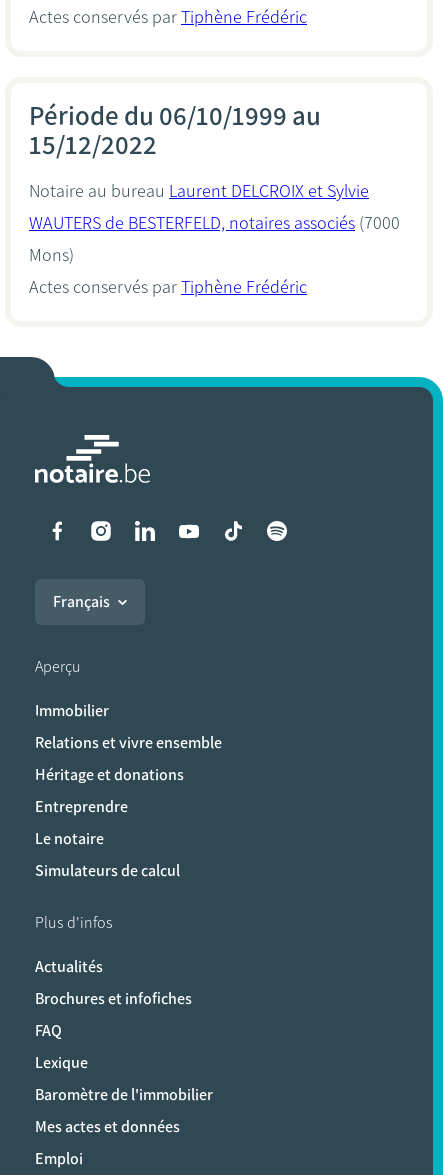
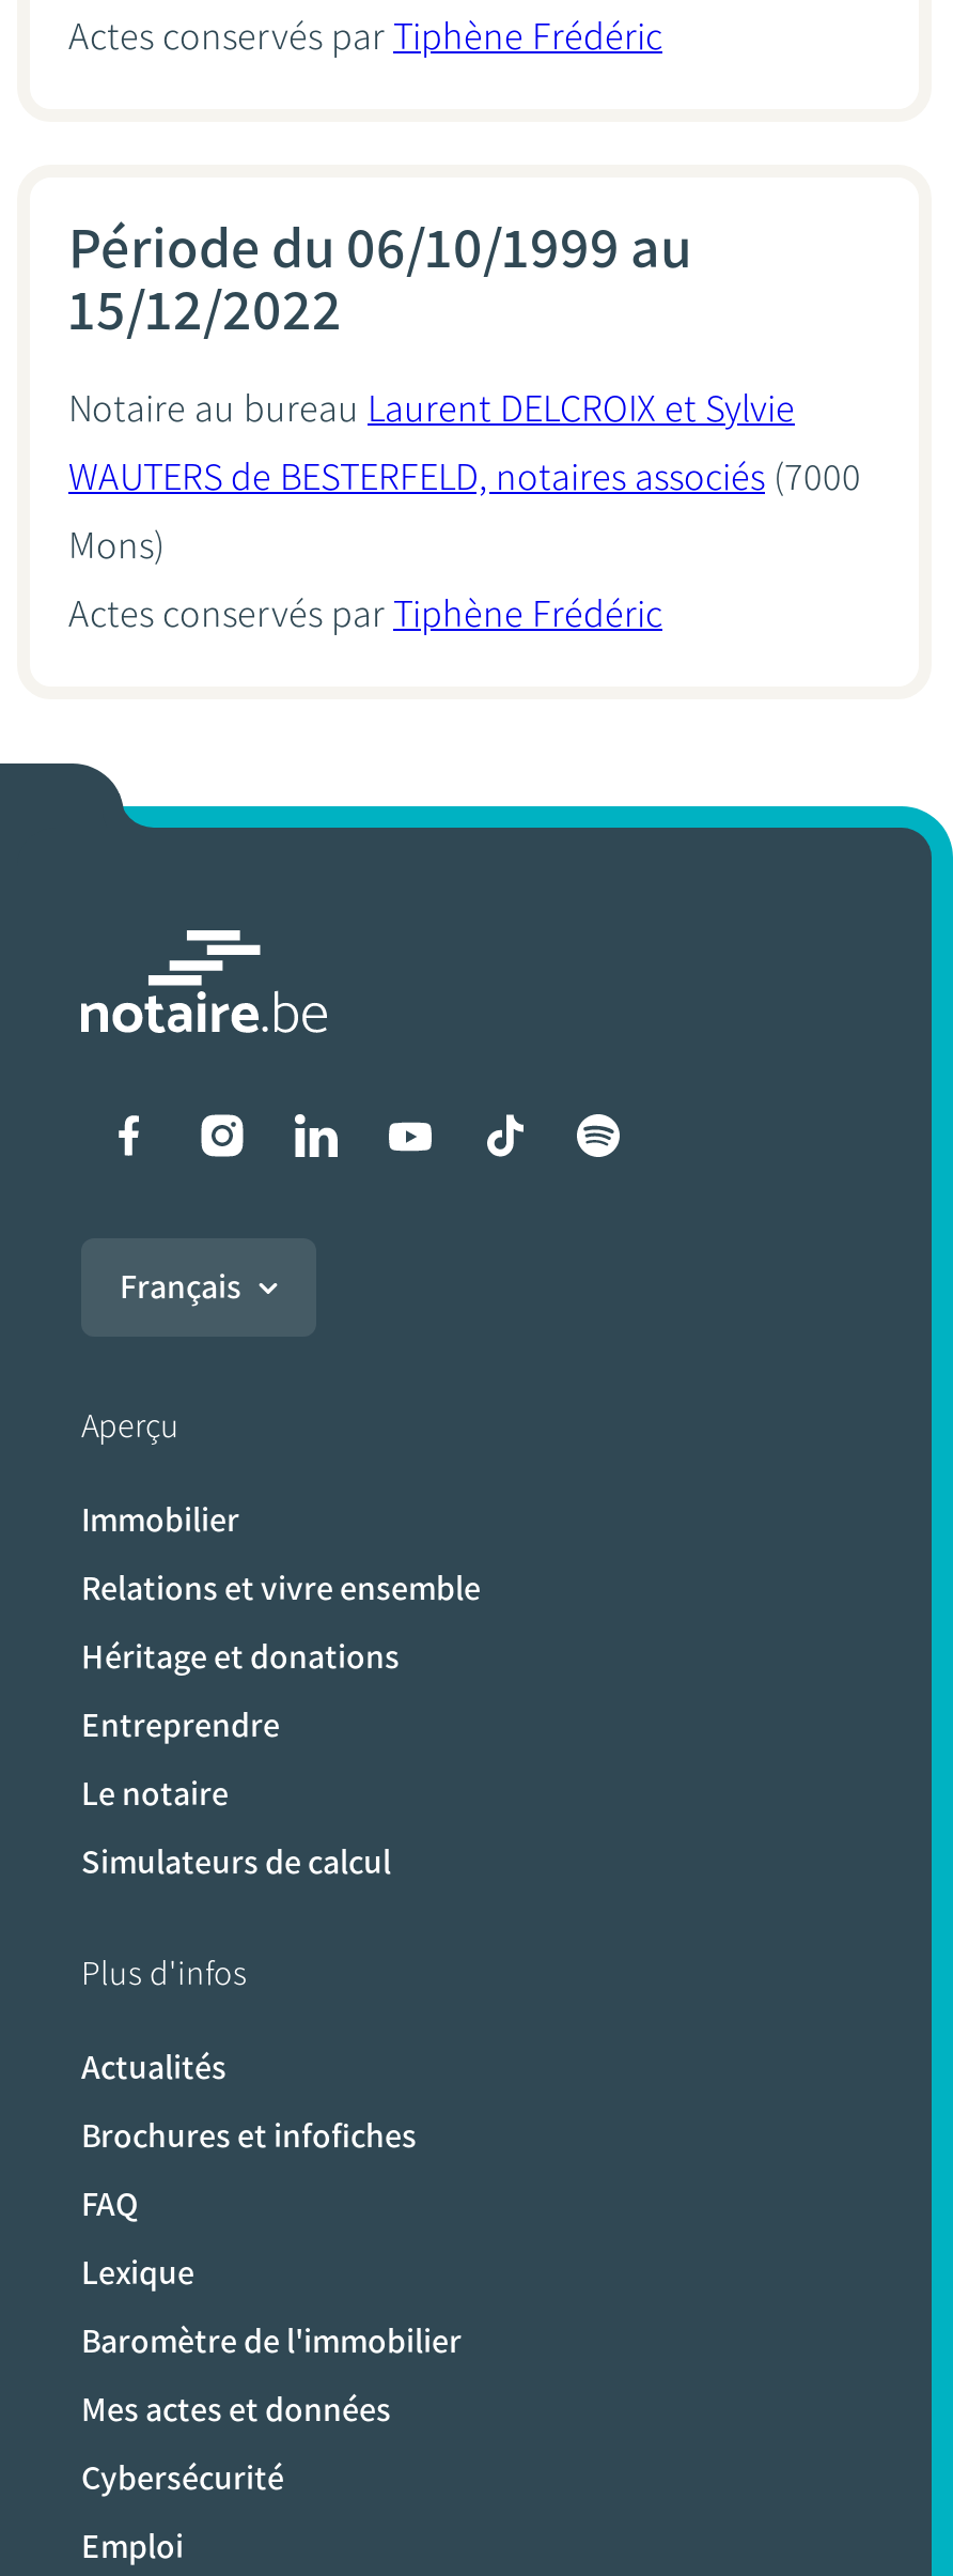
+ Cybersécurité
